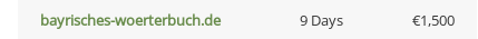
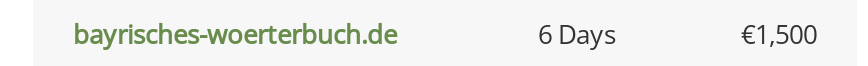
- 9 Days
+ 6 Days
